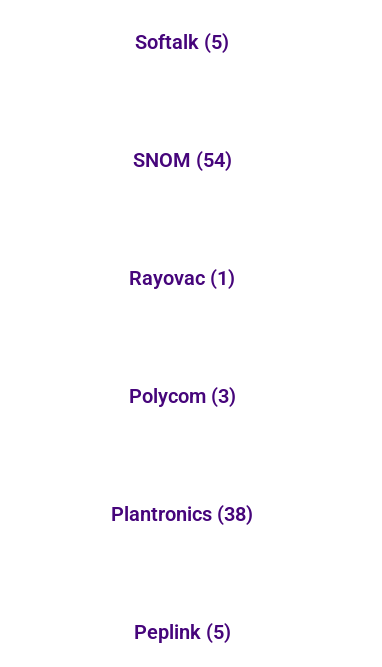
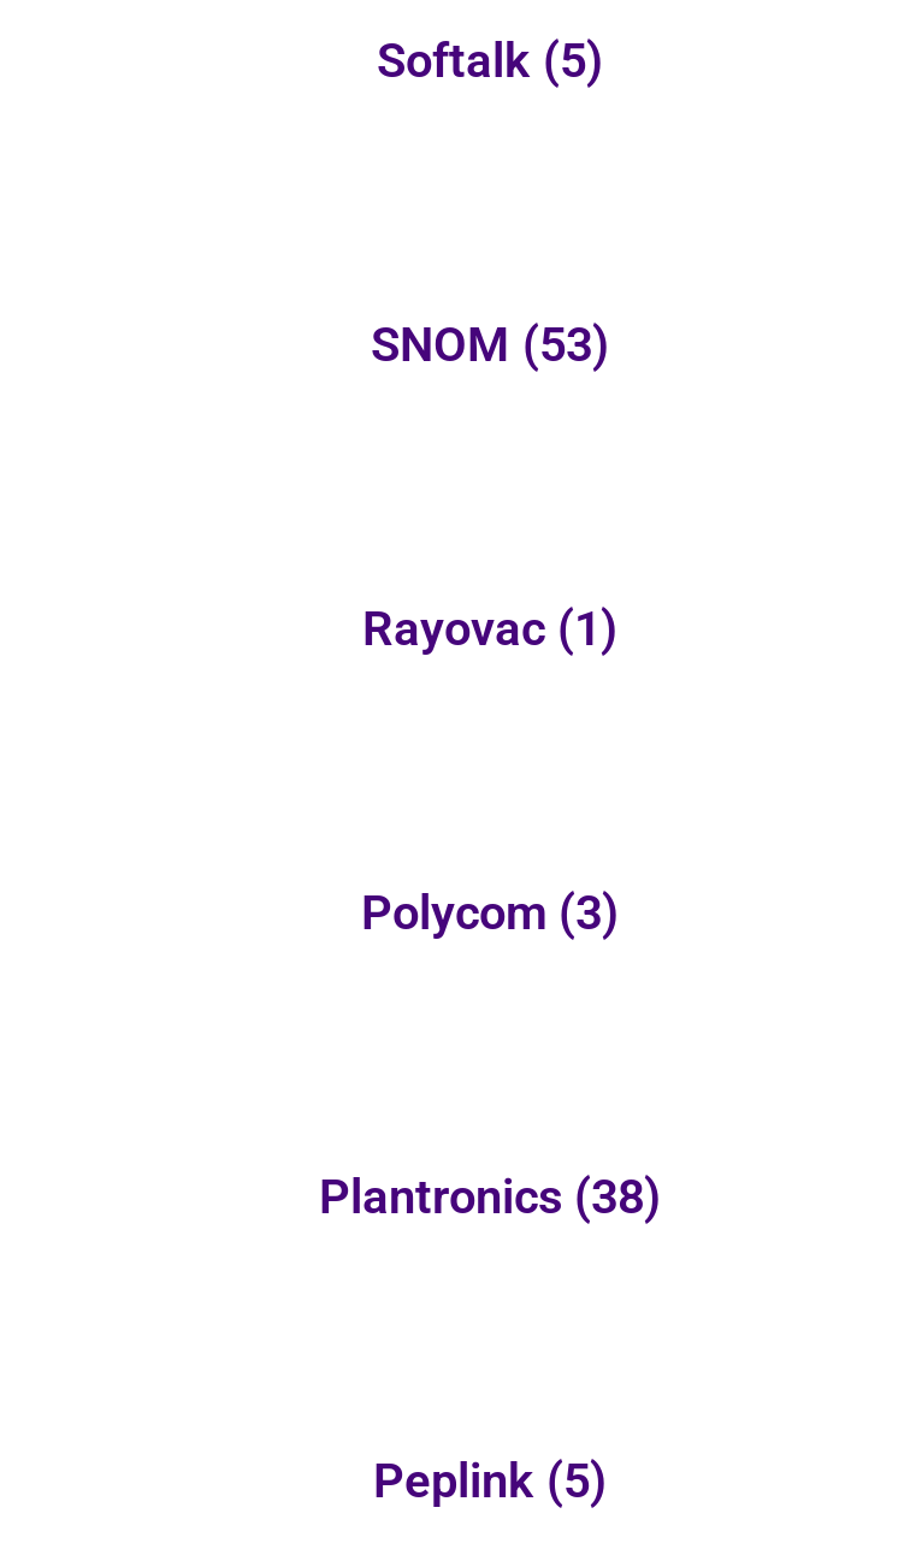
- SNOM (54)
+ SNOM (53)
